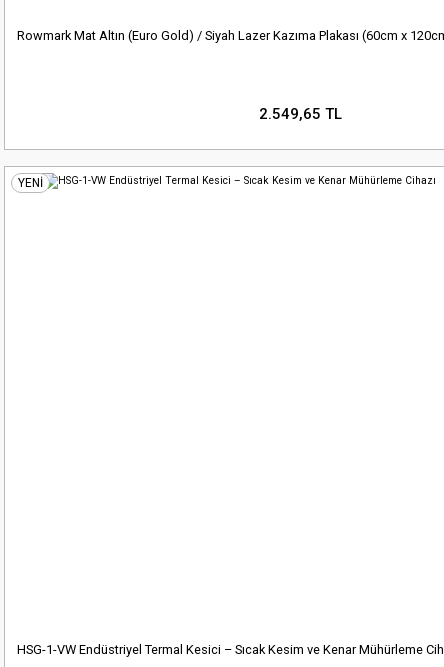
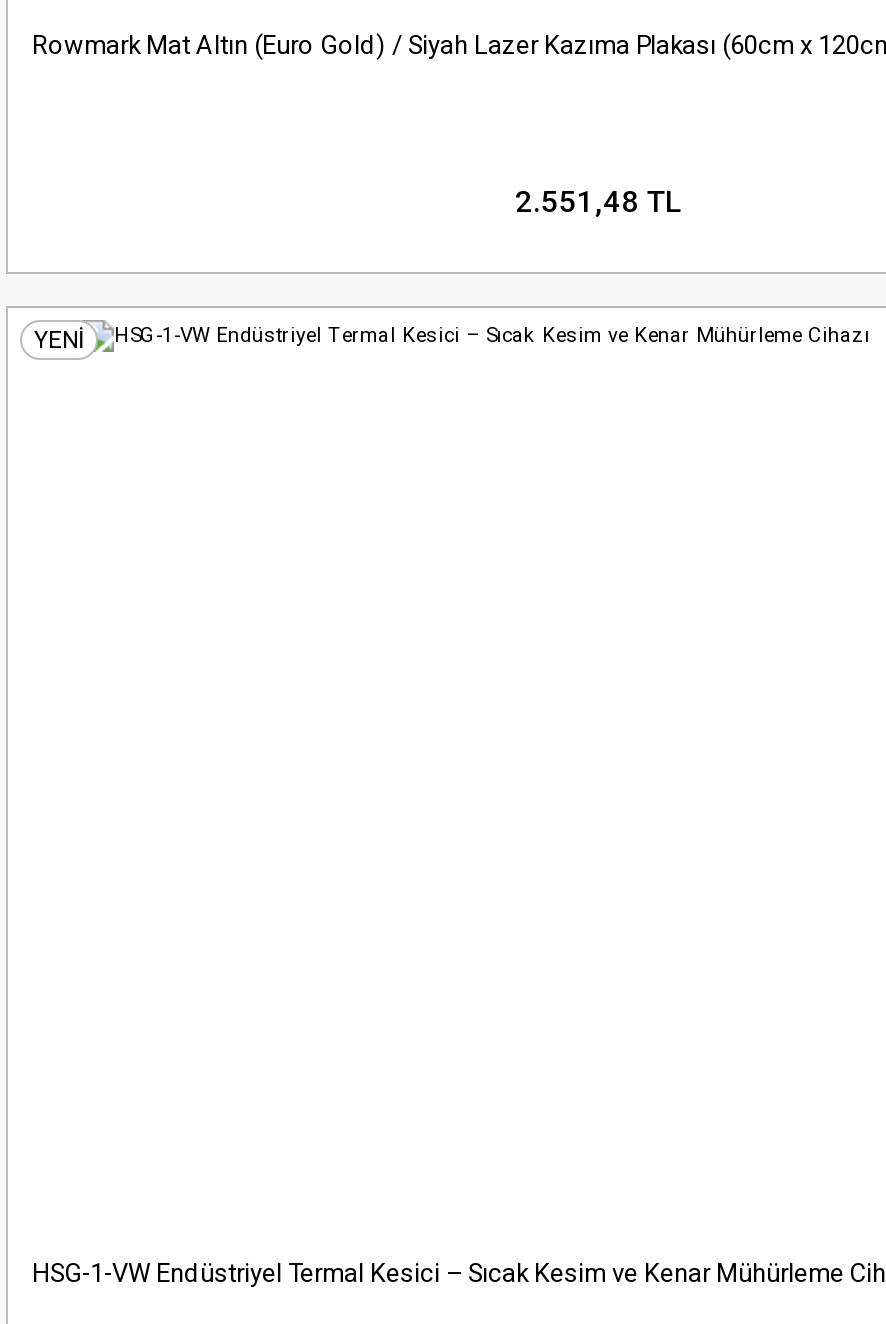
- 2.549,65 TL
+ 2.551,48 TL
